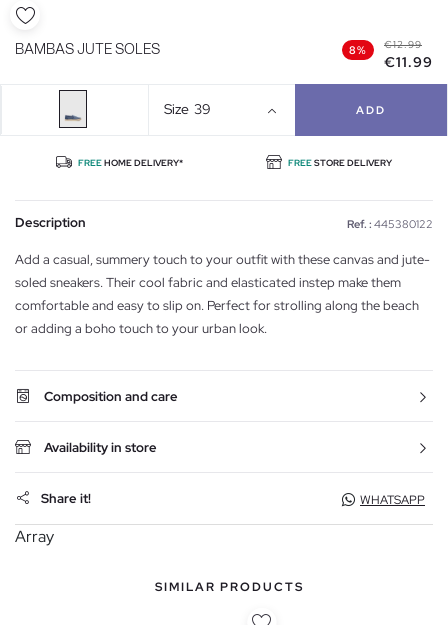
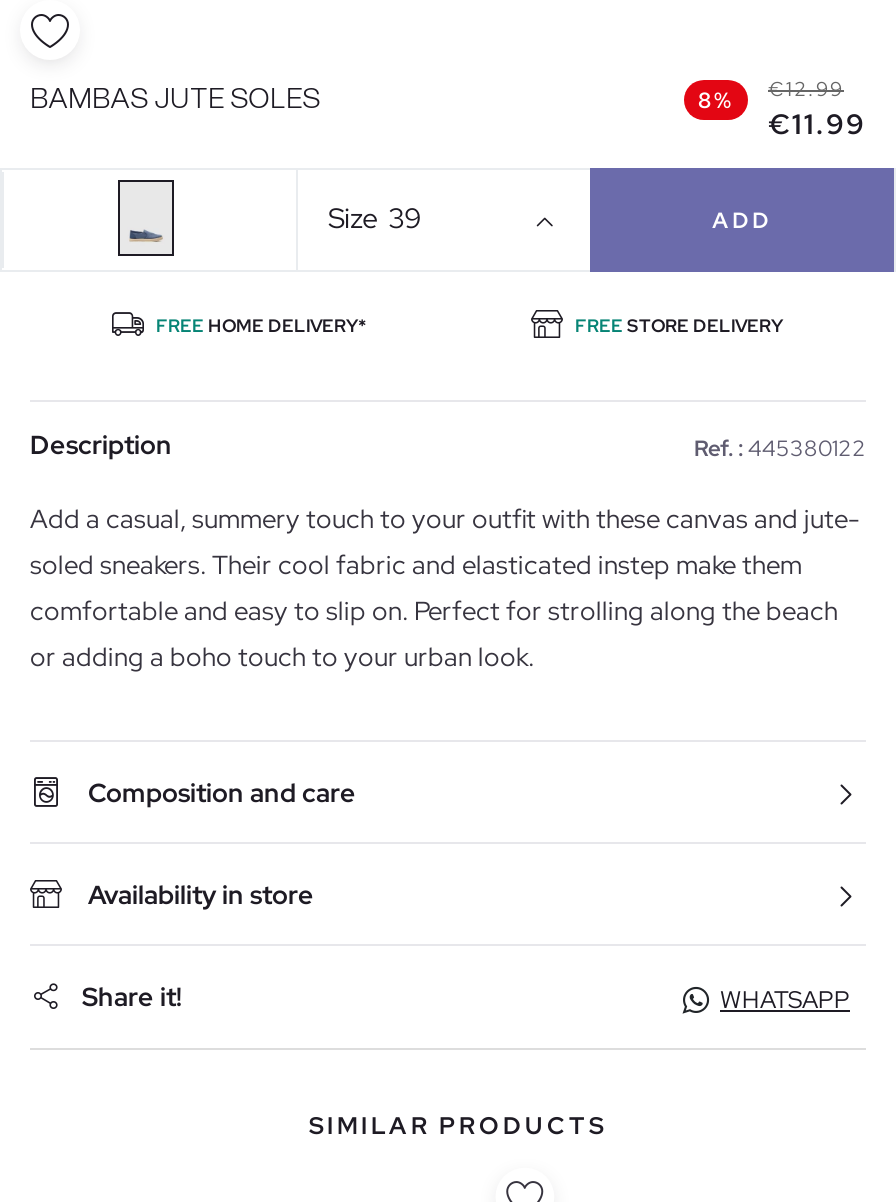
- Array
